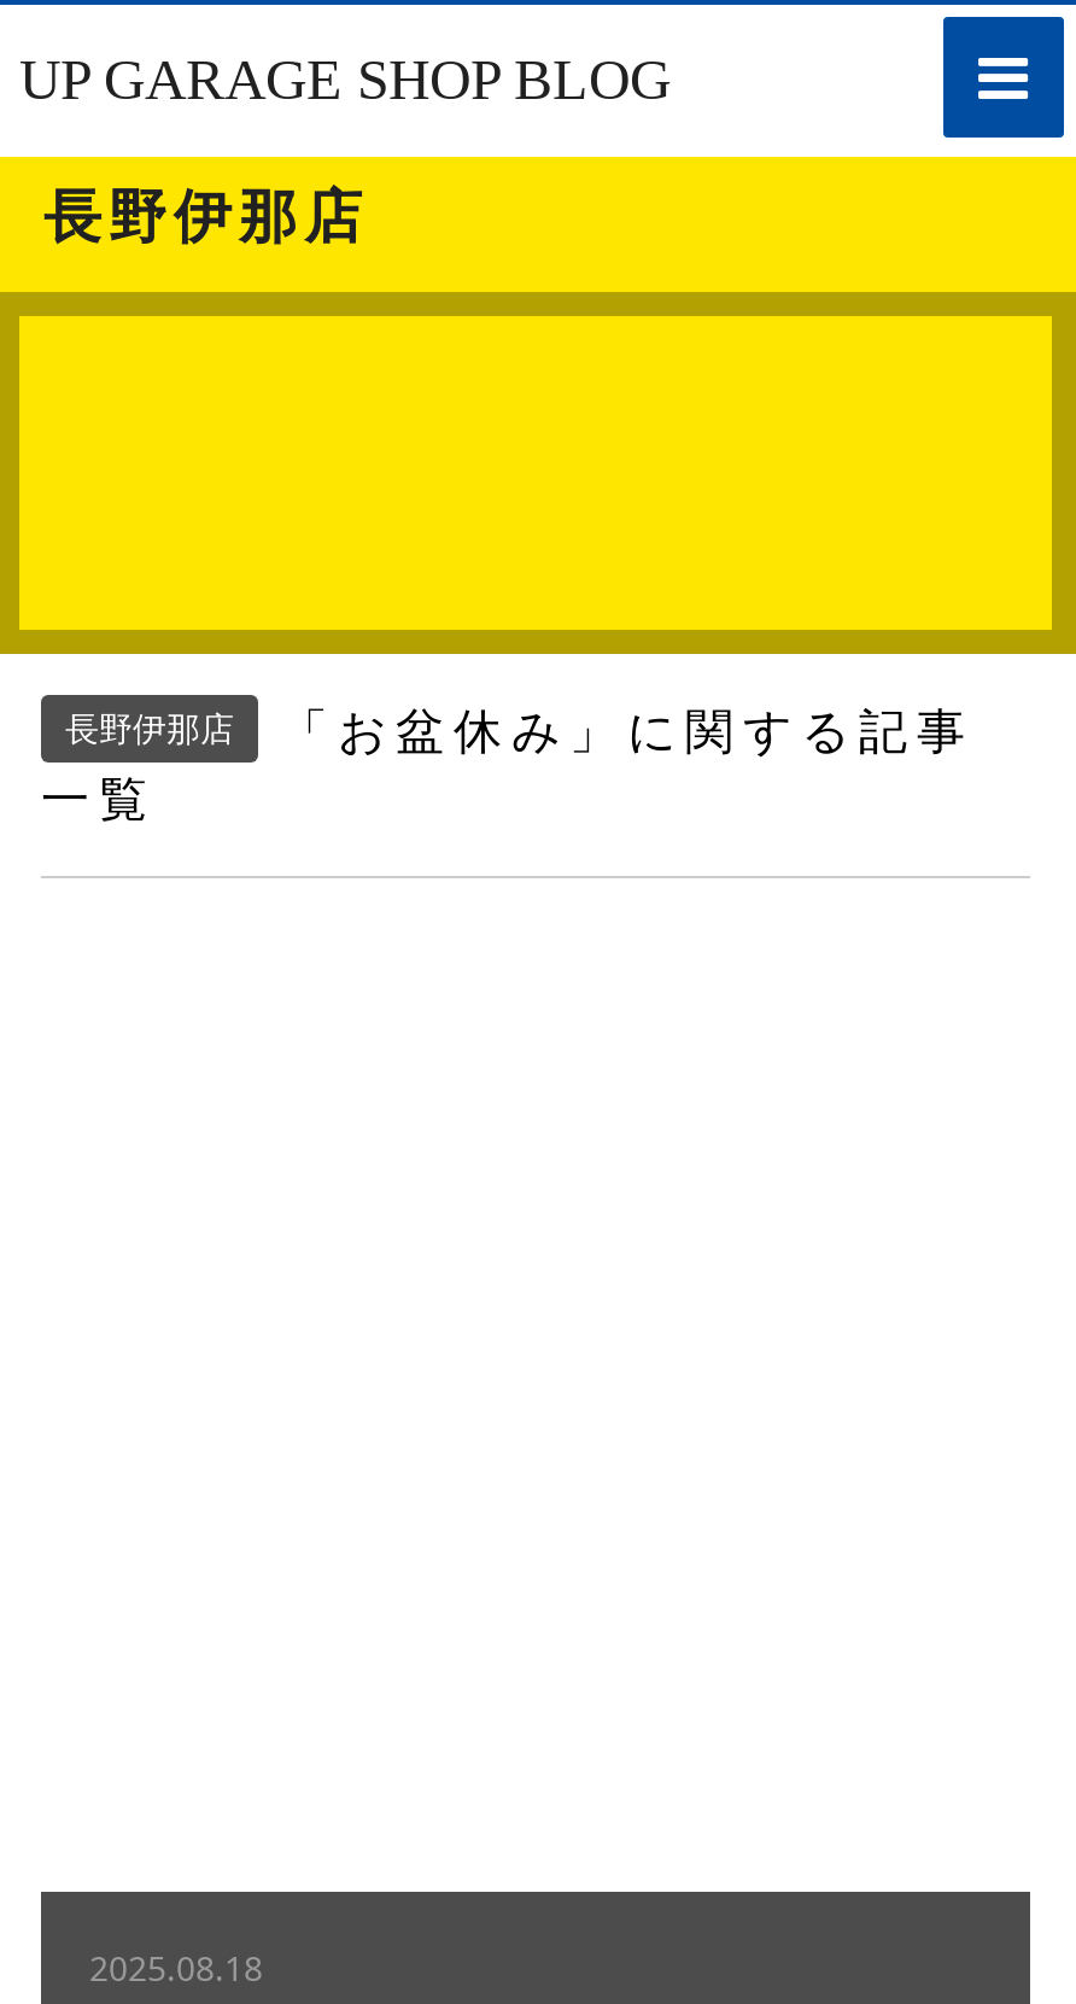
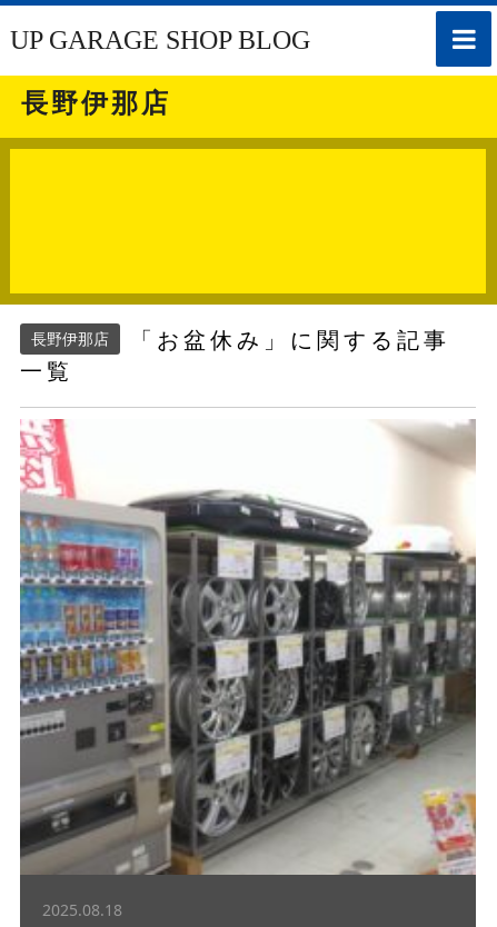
+ [image]
